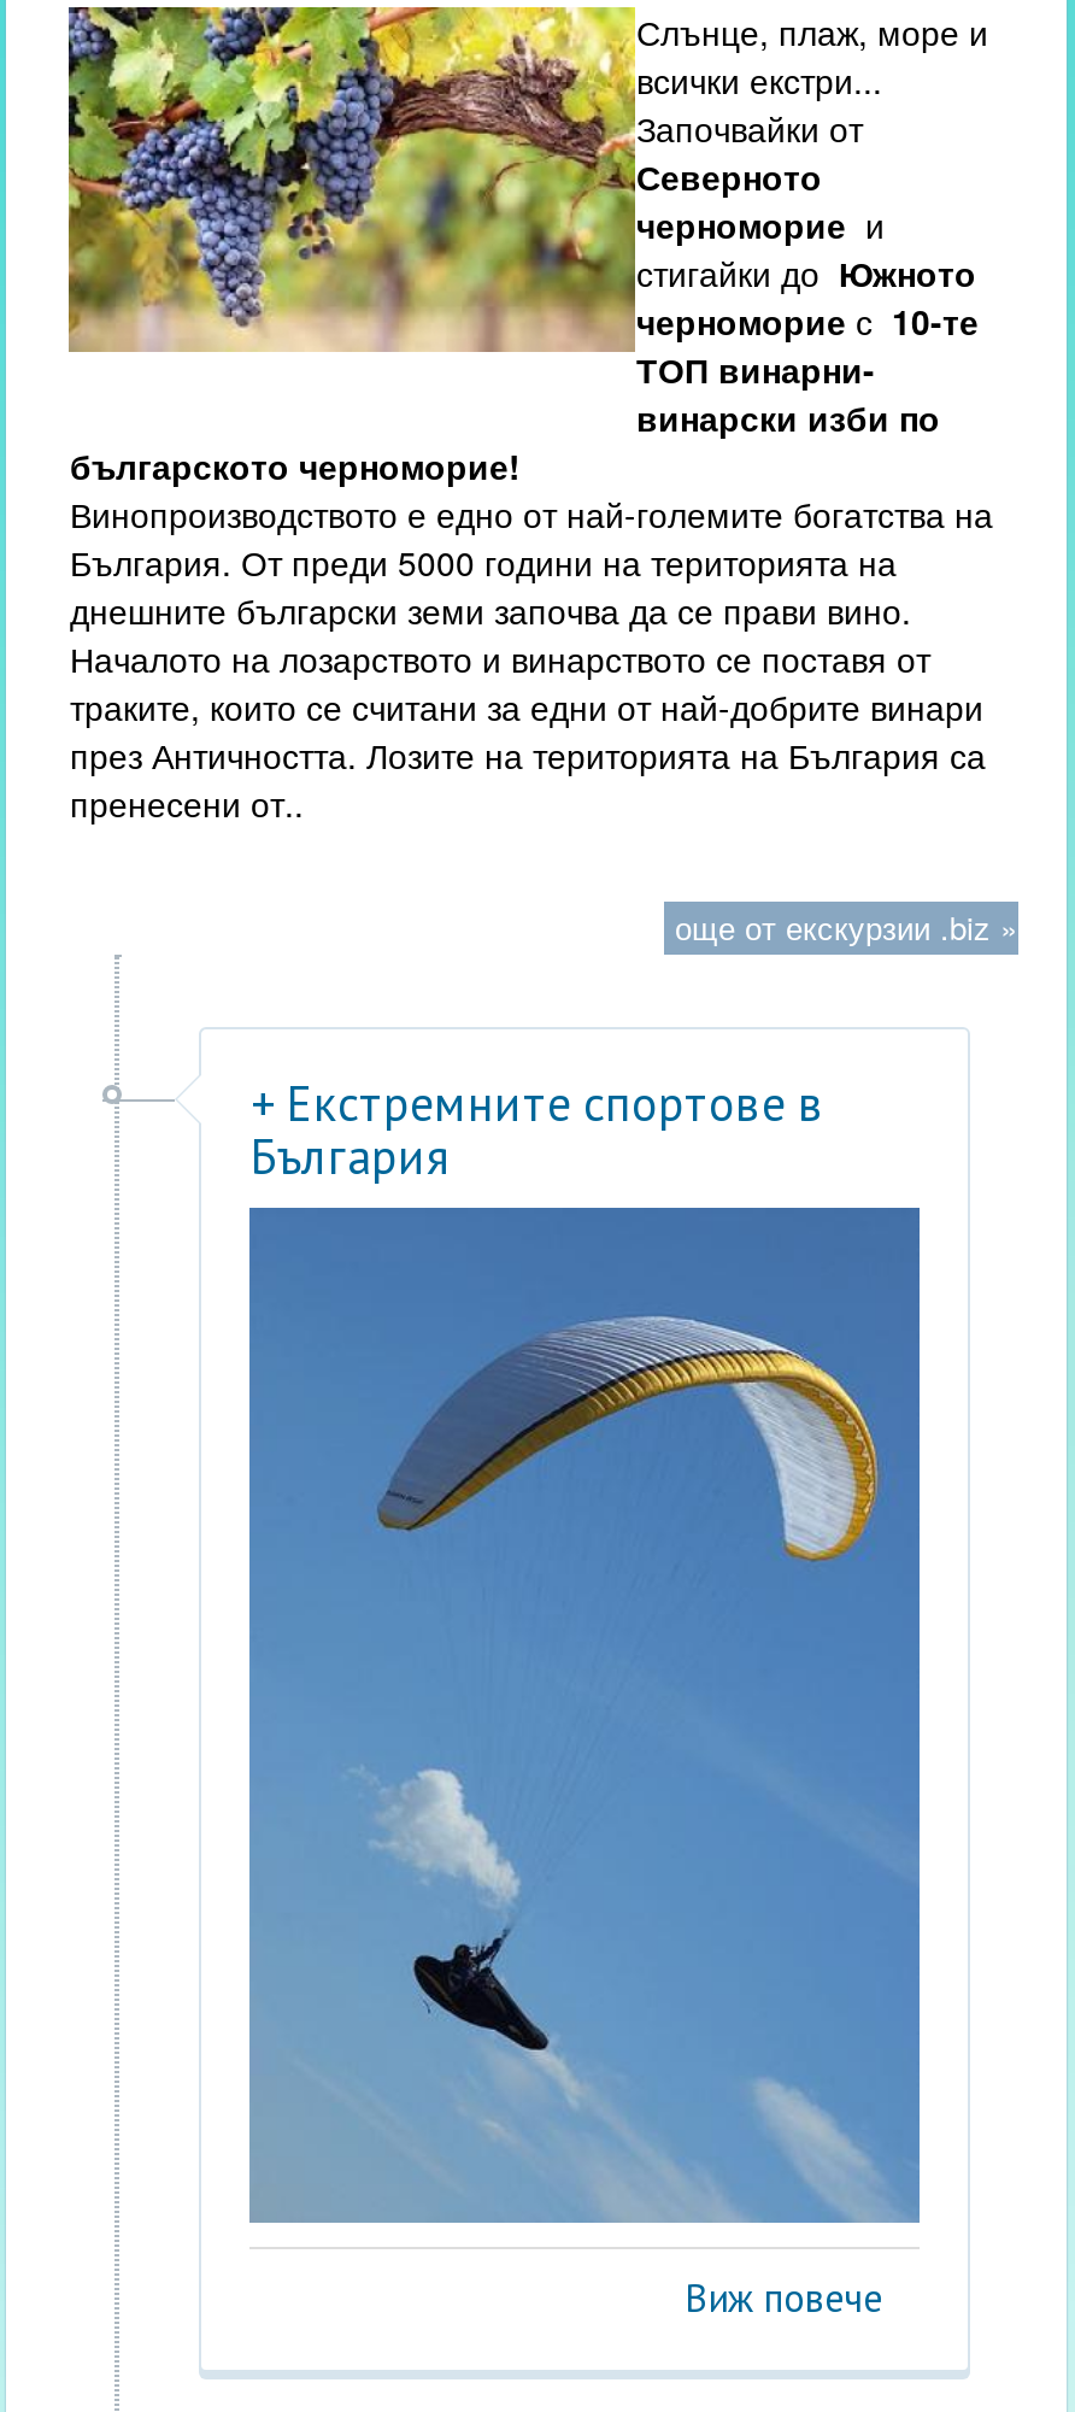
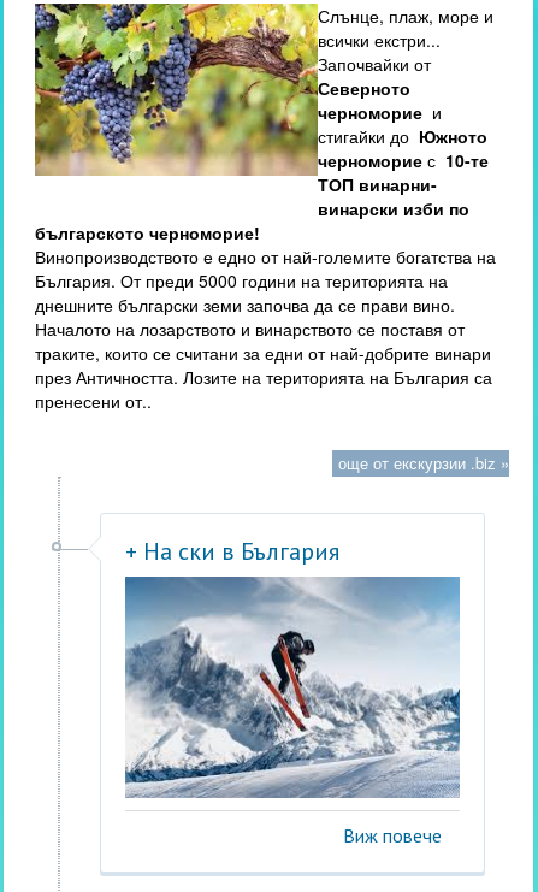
- + Екстремните спортове в
- България
+ + На ски в България

- [image]
+ [image]
